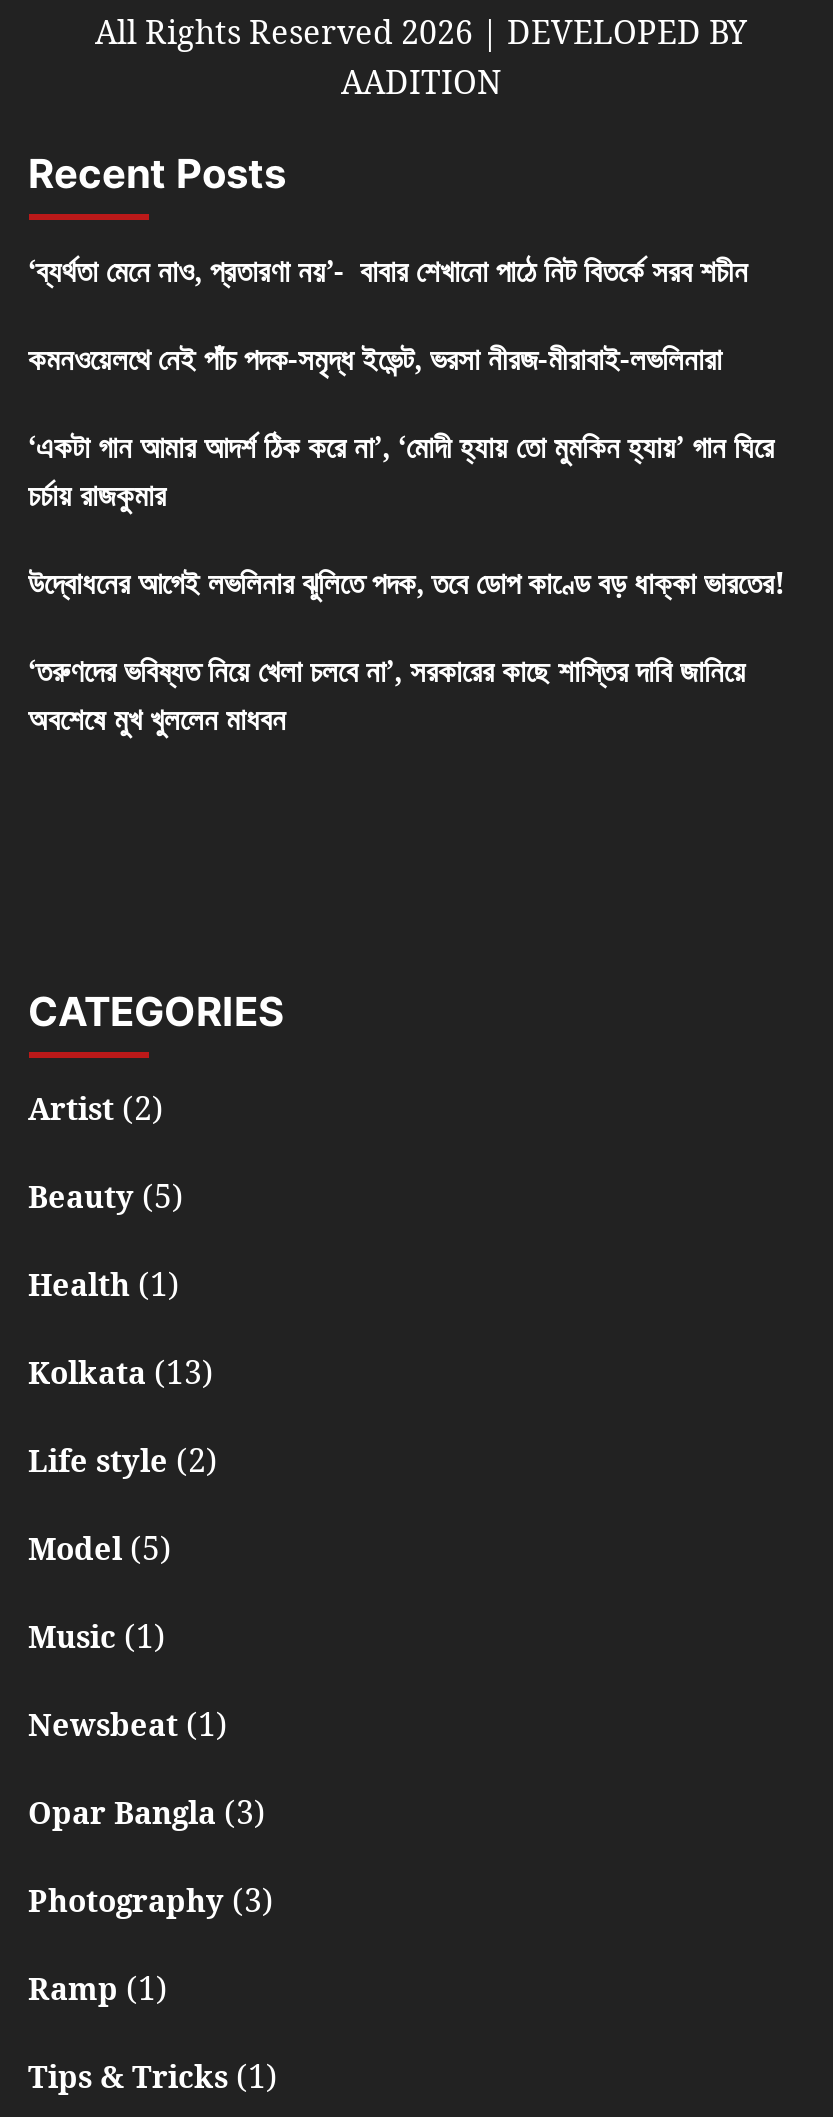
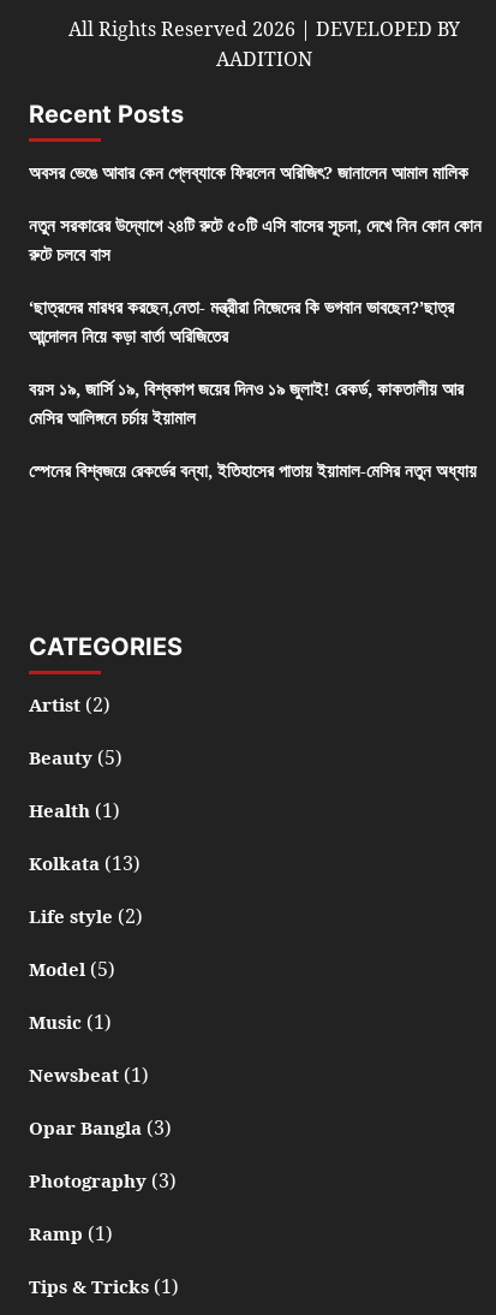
- ‘ব্যর্থতা মেনে নাও, প্রতারণা নয়’- বাবার শেখানো পাঠে নিট বিতর্কে সরব শচীন
+ অবসর ভেঙে আবার কেন প্লেব্যাকে ফিরলেন অরিজিৎ? জানালেন আমাল মালিক

- কমনওয়েলথে নেই পাঁচ পদক-সমৃদ্ধ ইভেন্ট, ভরসা নীরজ-মীরাবাই-লভলিনারা
+ নতুন সরকারের উদ্যোগে ২৪টি রুটে ৫০টি এসি বাসের সূচনা, দেখে নিন কোন কোন
+ রুটে চলবে বাস

- ‘একটা গান আমার আদর্শ ঠিক করে না’, ‘মোদী হ্যায় তো মুমকিন হ্যায়’ গান ঘিরে
- চর্চায় রাজকুমার
+ ‘ছাত্রদের মারধর করছেন,নেতা- মন্ত্রীরা নিজেদের কি ভগবান ভাবছেন?’ছাত্র
+ আন্দোলন নিয়ে কড়া বার্তা অরিজিতের

- উদ্বোধনের আগেই লভলিনার ঝুলিতে পদক, তবে ডোপ কাণ্ডে বড় ধাক্কা ভারতের!
+ বয়স ১৯, জার্সি ১৯, বিশ্বকাপ জয়ের দিনও ১৯ জুলাই! রেকর্ড, কাকতালীয় আর
+ মেসির আলিঙ্গনে চর্চায় ইয়ামাল

- ‘তরুণদের ভবিষ্যত নিয়ে খেলা চলবে না’, সরকারের কাছে শাস্তির দাবি জানিয়ে
- অবশেষে মুখ খুললেন মাধবন
+ স্পেনের বিশ্বজয়ে রেকর্ডের বন্যা, ইতিহাসের পাতায় ইয়ামাল-মেসির নতুন অধ্যায়
